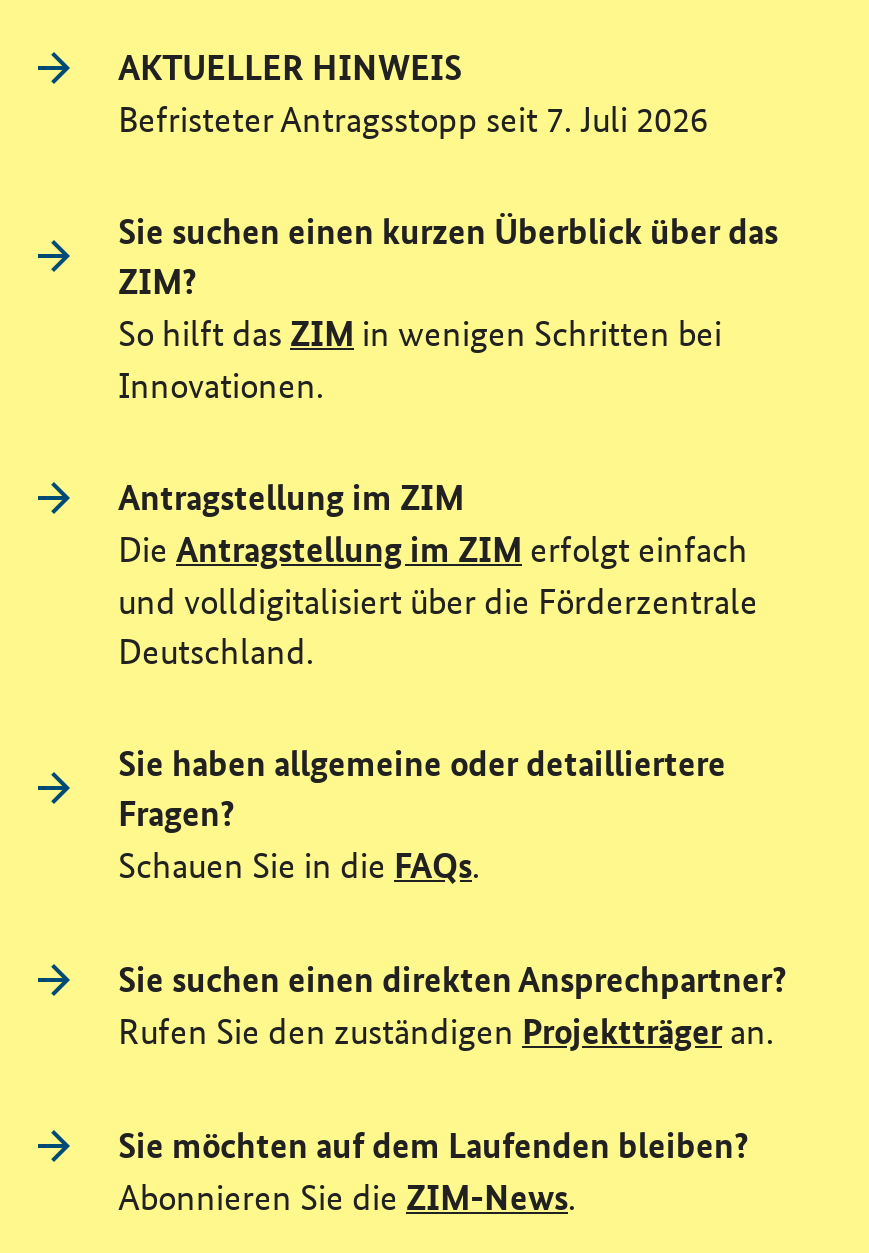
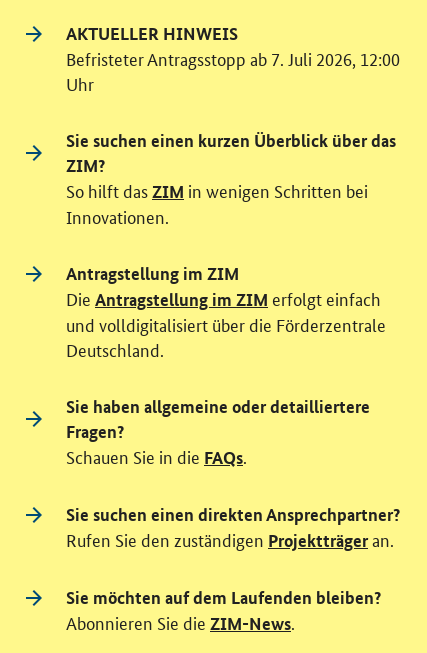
- Befristeter Antragsstopp seit 7. Juli 2026
+ Befristeter Antragsstopp ab 7. Juli 2026, 12:00
+ Uhr
